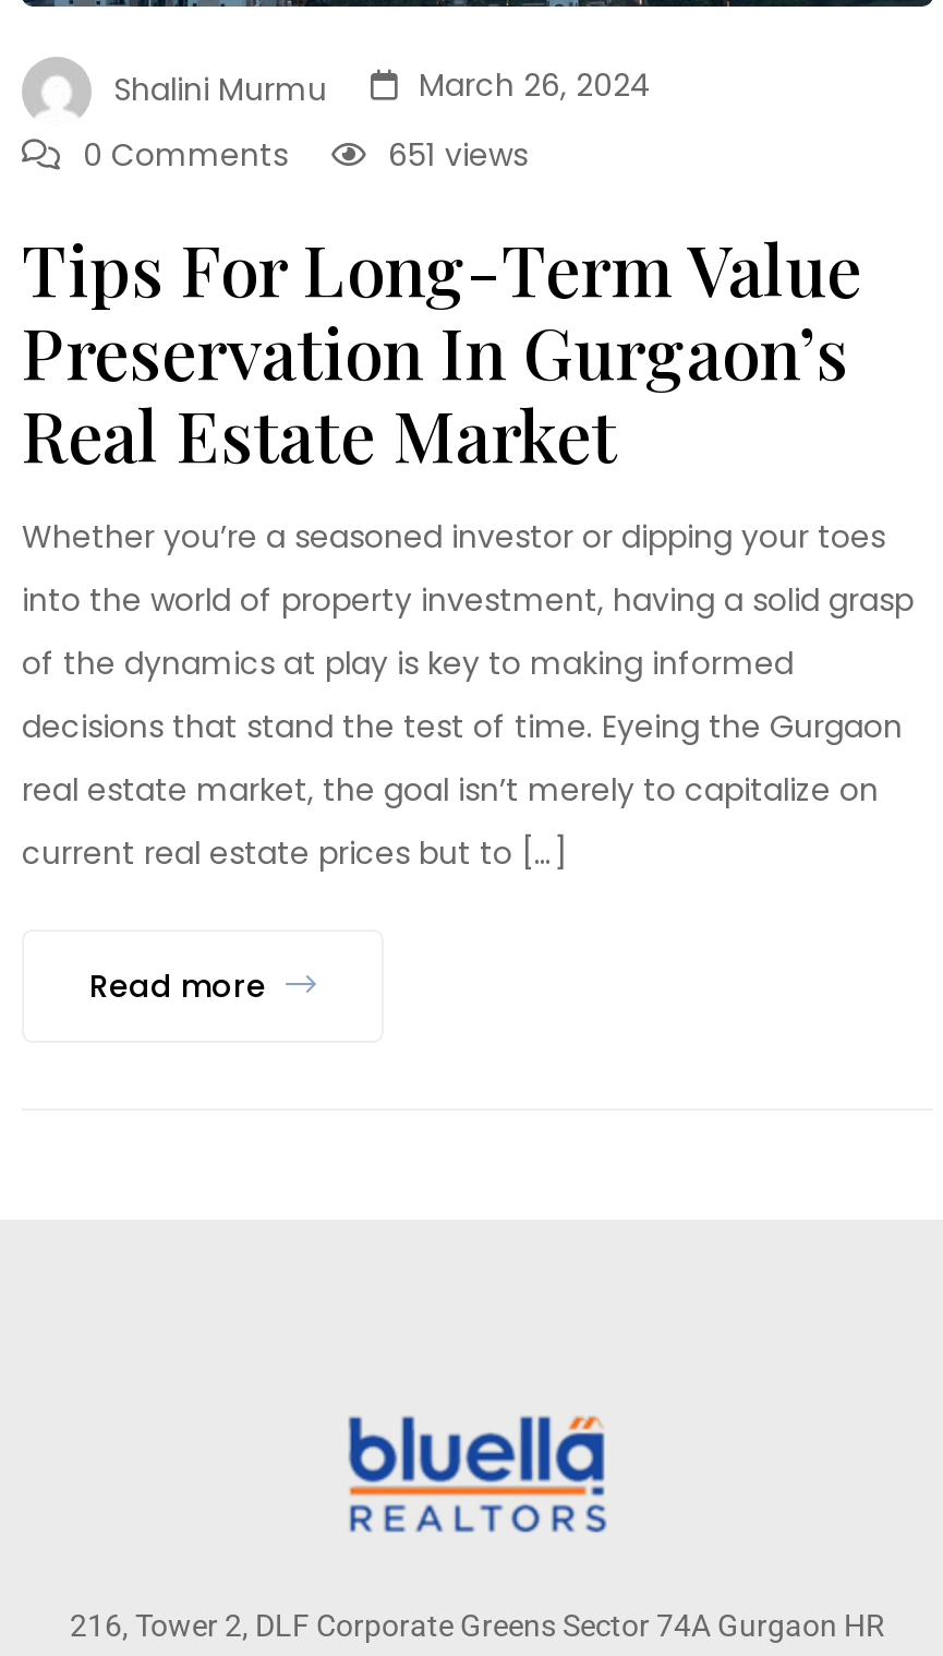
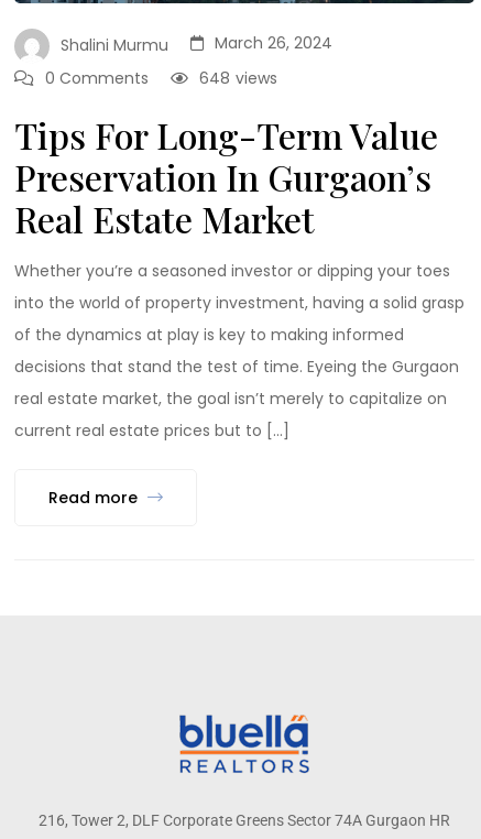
- 651 views
+ 648 views
